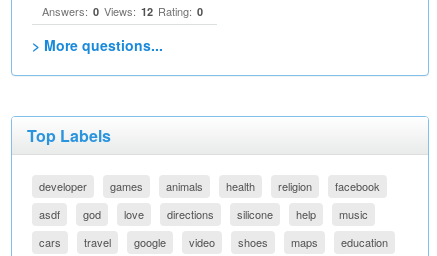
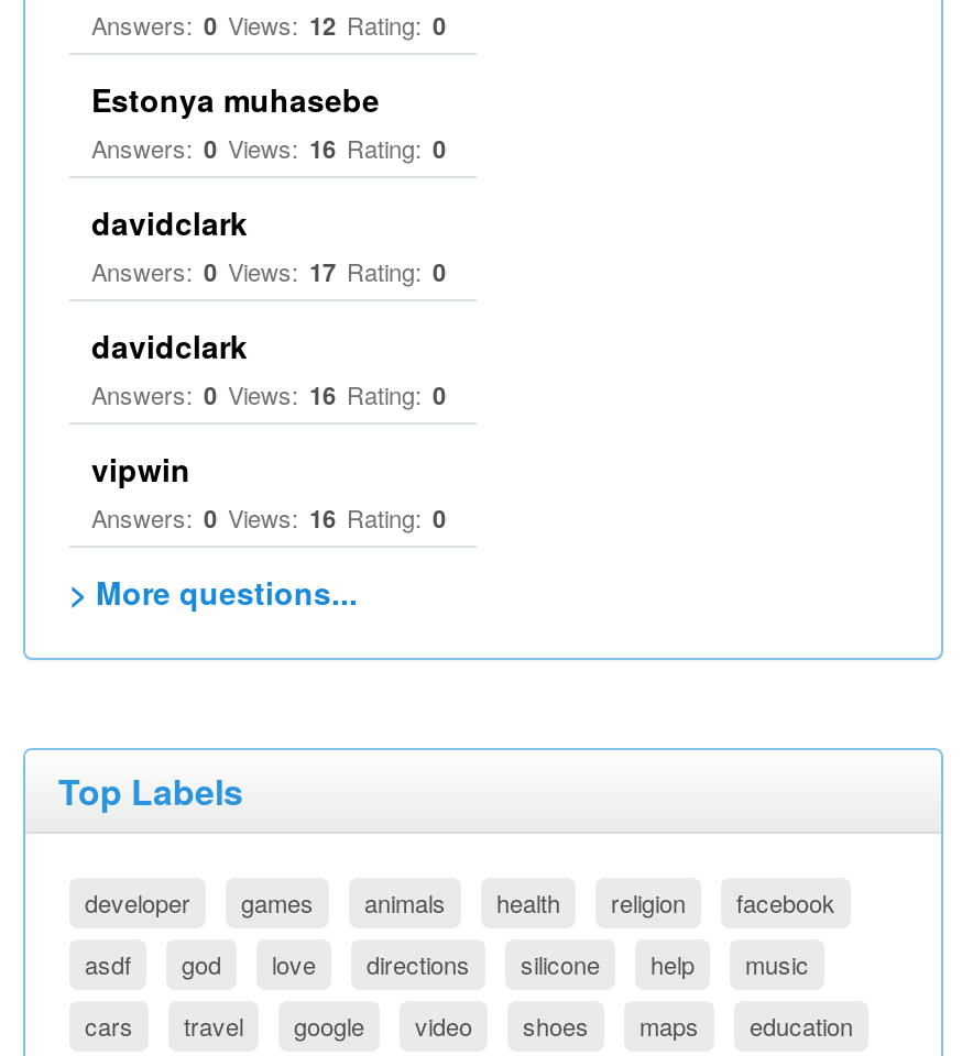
+ Estonya muhasebe
+ Answers: 0 Views: 16 Rating: 0
+ davidclark
+ Answers: 0 Views: 17 Rating: 0
+ davidclark
+ Answers: 0 Views: 16 Rating: 0
+ vipwin
+ Answers: 0 Views: 16 Rating: 0
